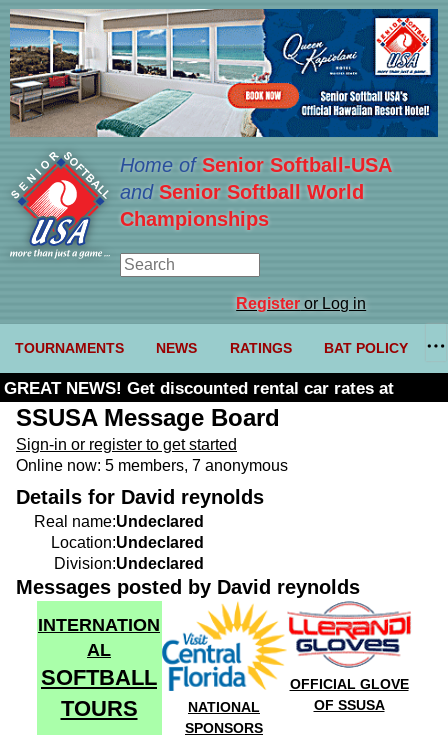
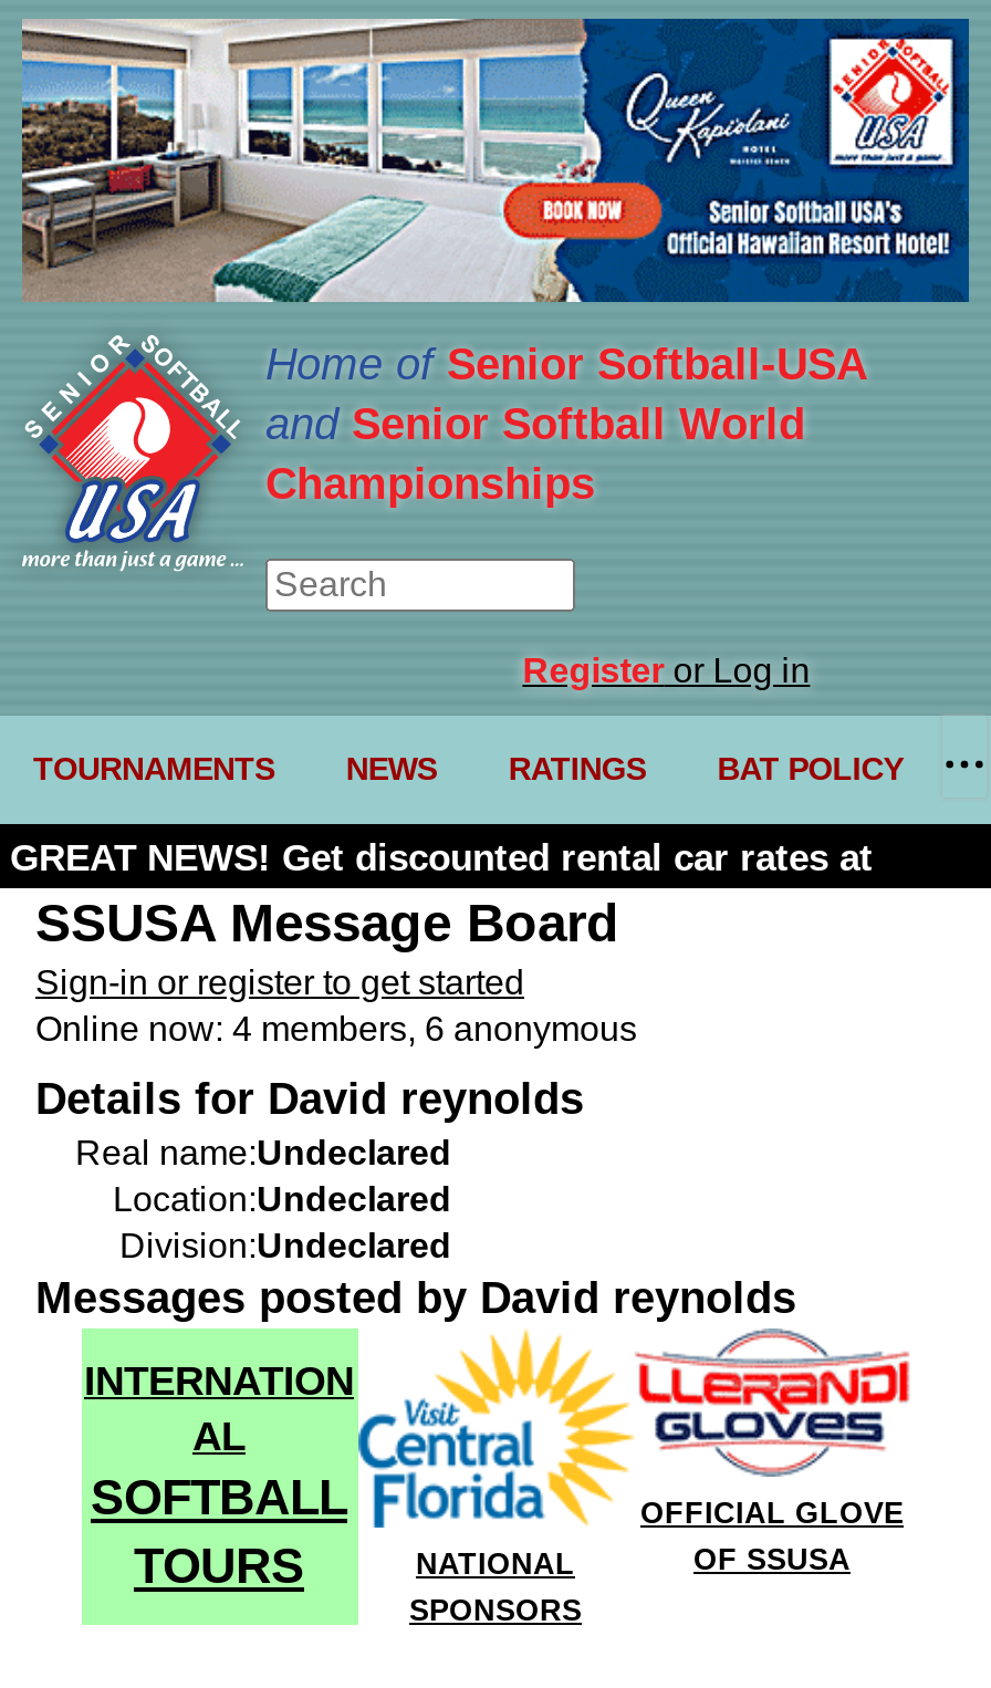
- Online now: 5 members, 7 anonymous
+ Online now: 4 members, 6 anonymous
